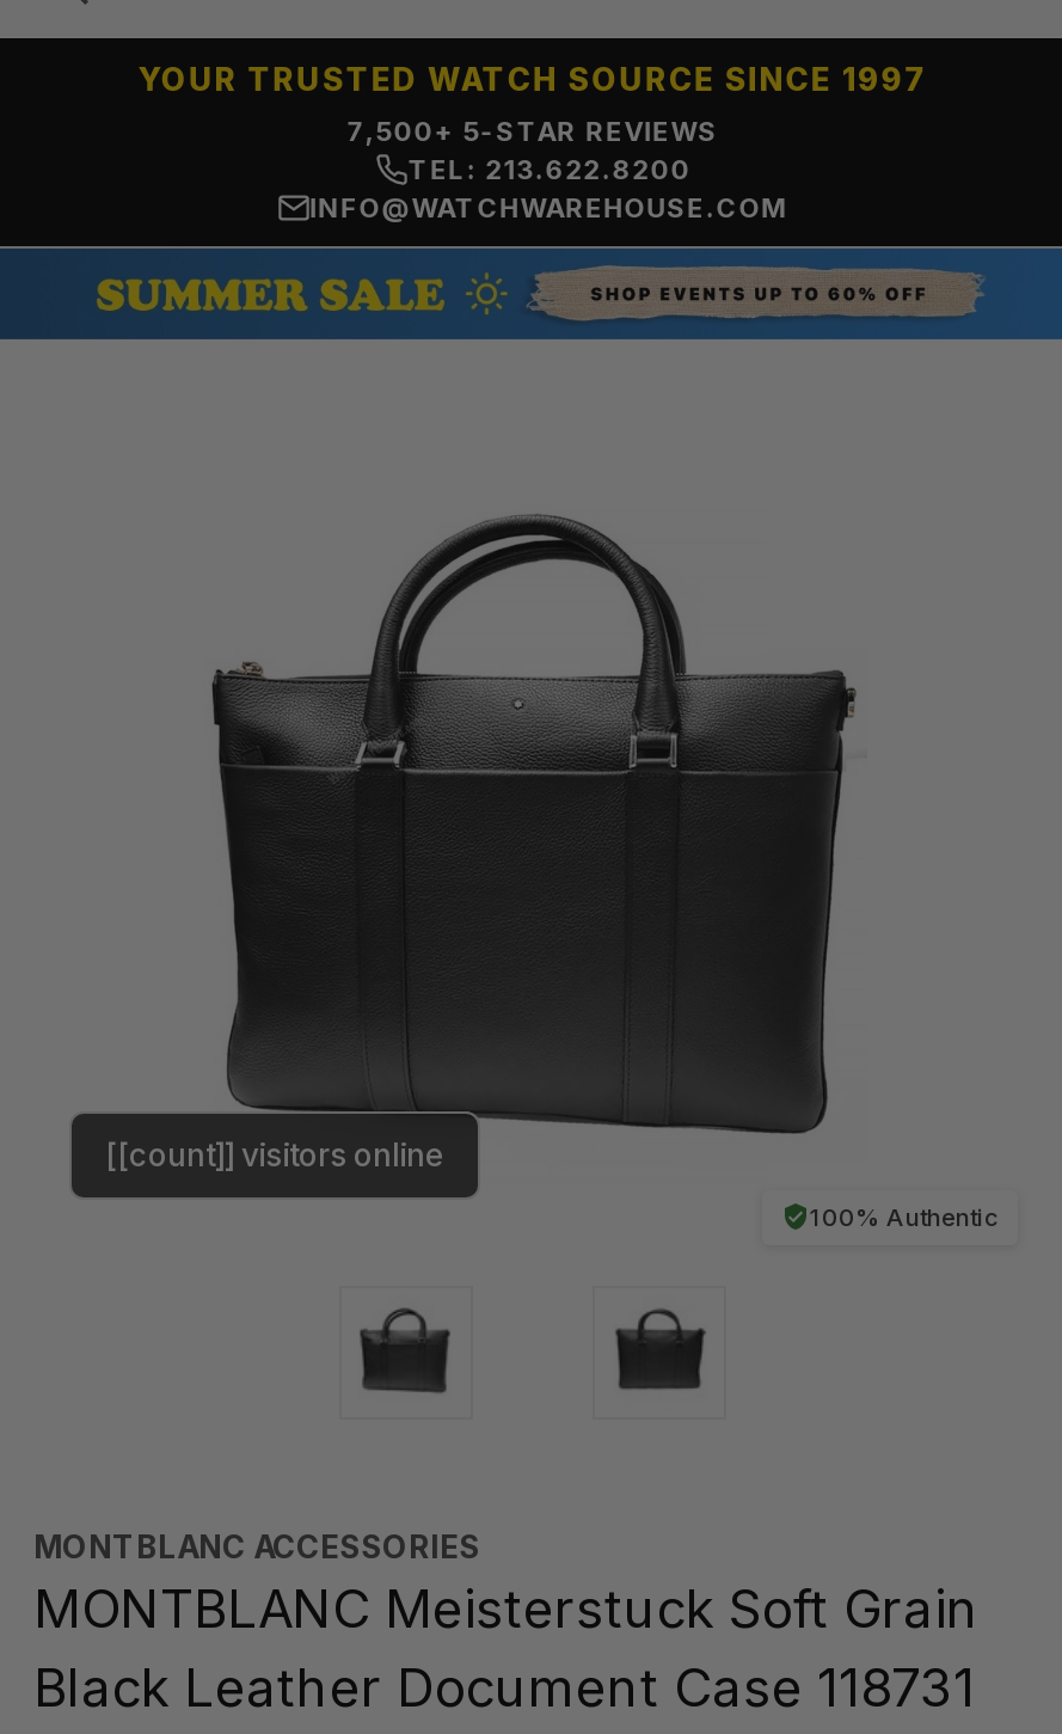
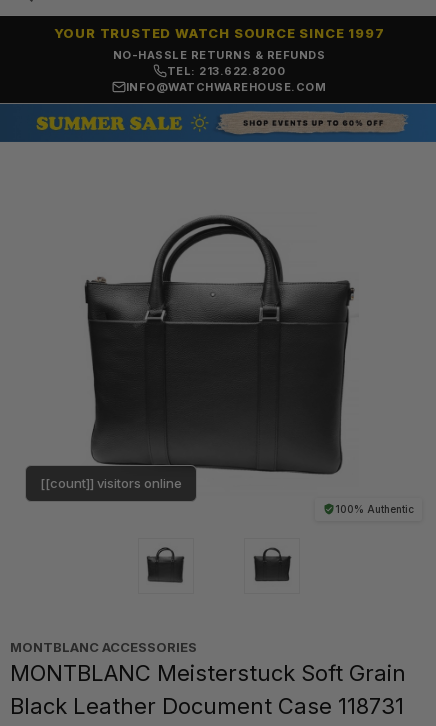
- 7,500+ 5-STAR REVIEWS
+ NO-HASSLE RETURNS & REFUNDS
